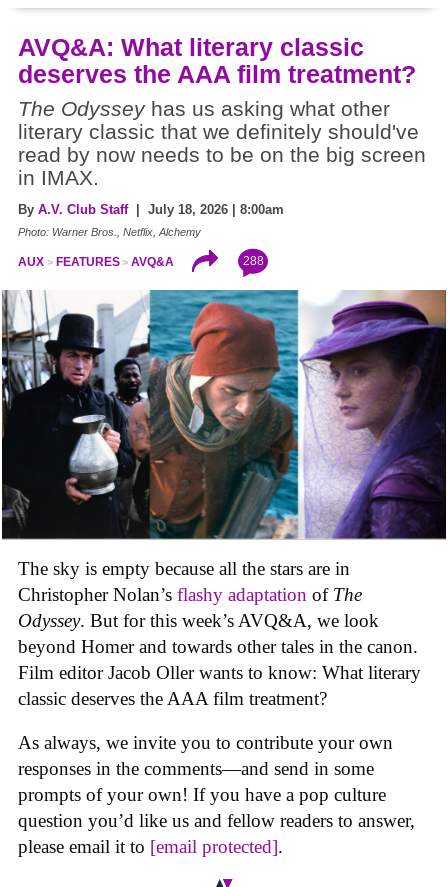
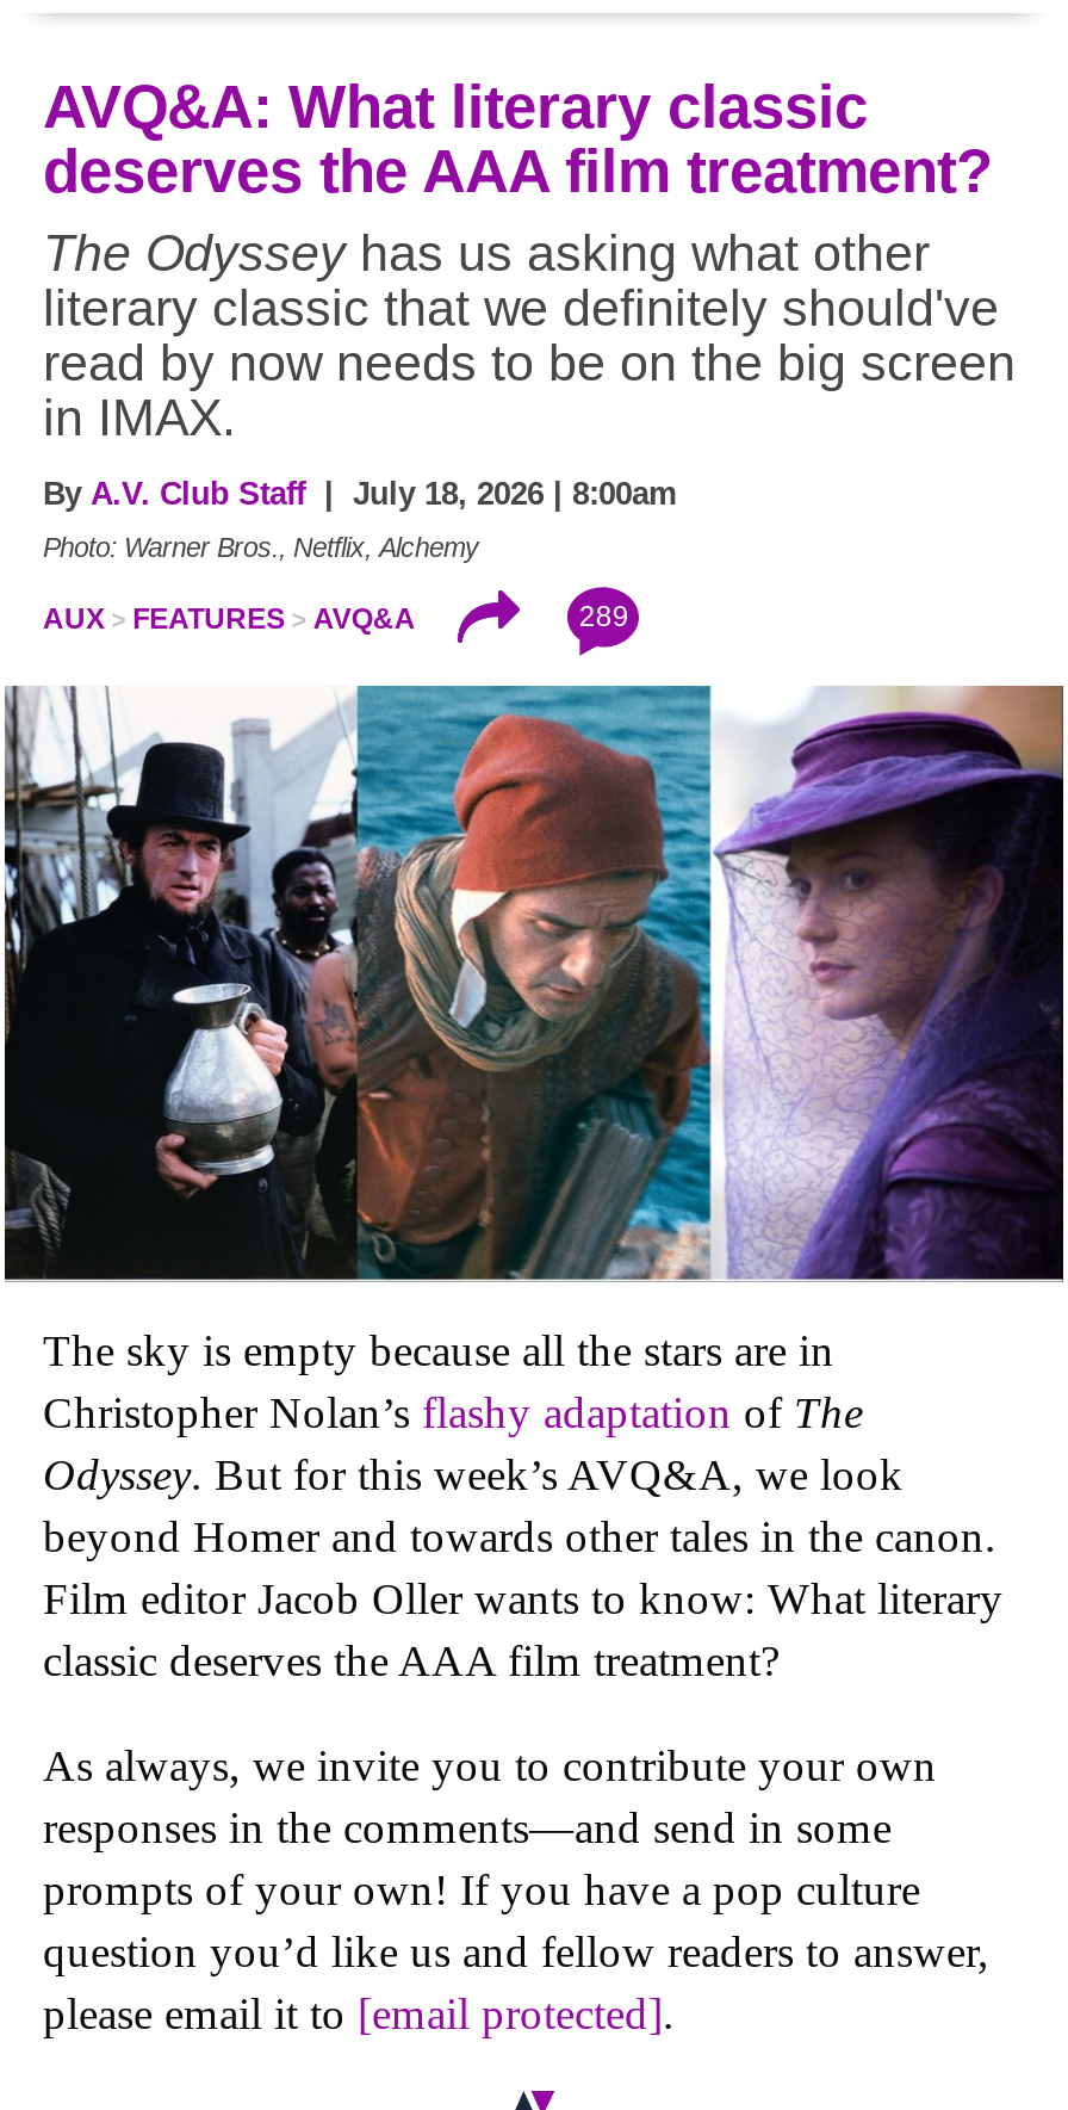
- 288
+ 289
